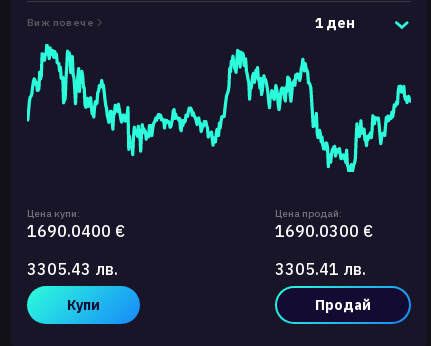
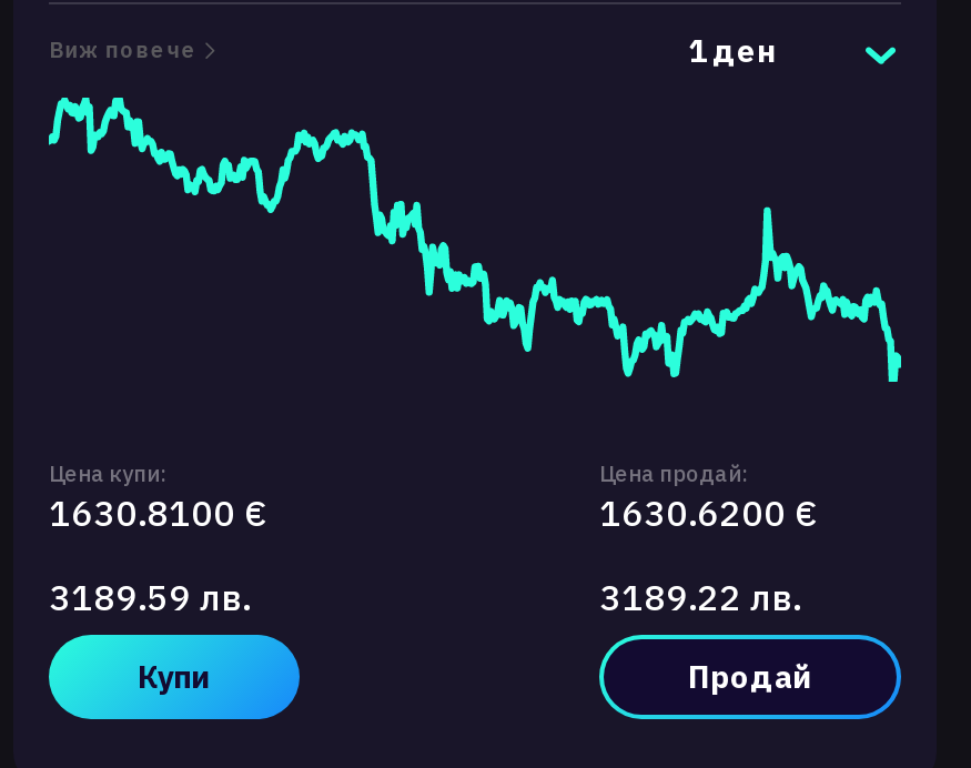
- [image]
+ [image]

- 1690.0400 €
+ 1630.8100 €

- 1690.0300 €
+ 1630.6200 €

- 3305.43 лв.
+ 3189.59 лв.

- 3305.41 лв.
+ 3189.22 лв.
